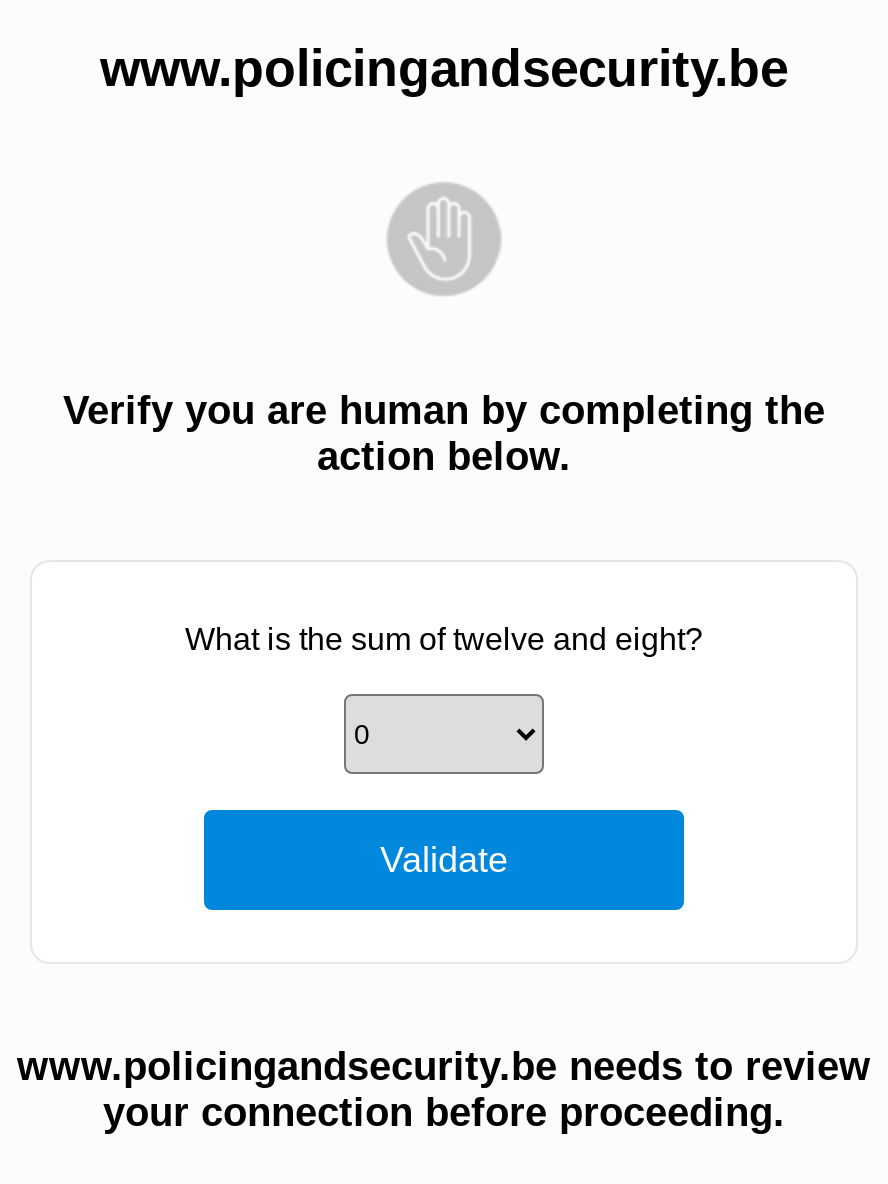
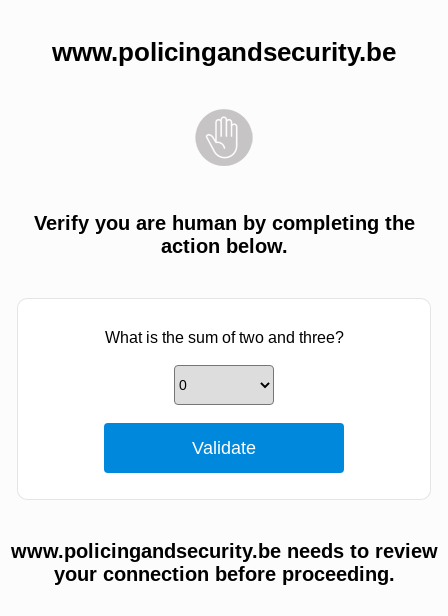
- What is the sum of twelve and eight?
+ What is the sum of two and three?
